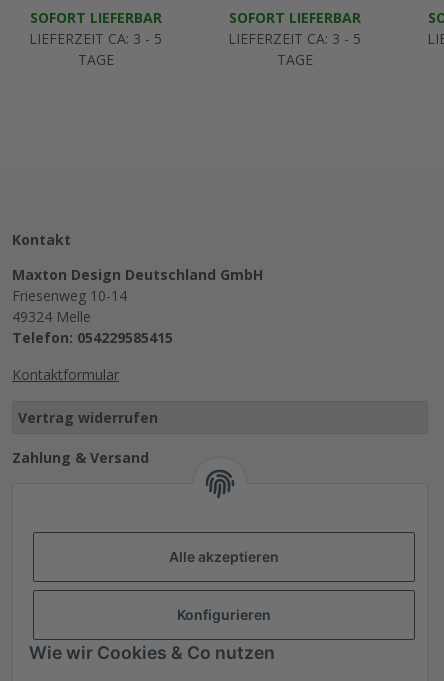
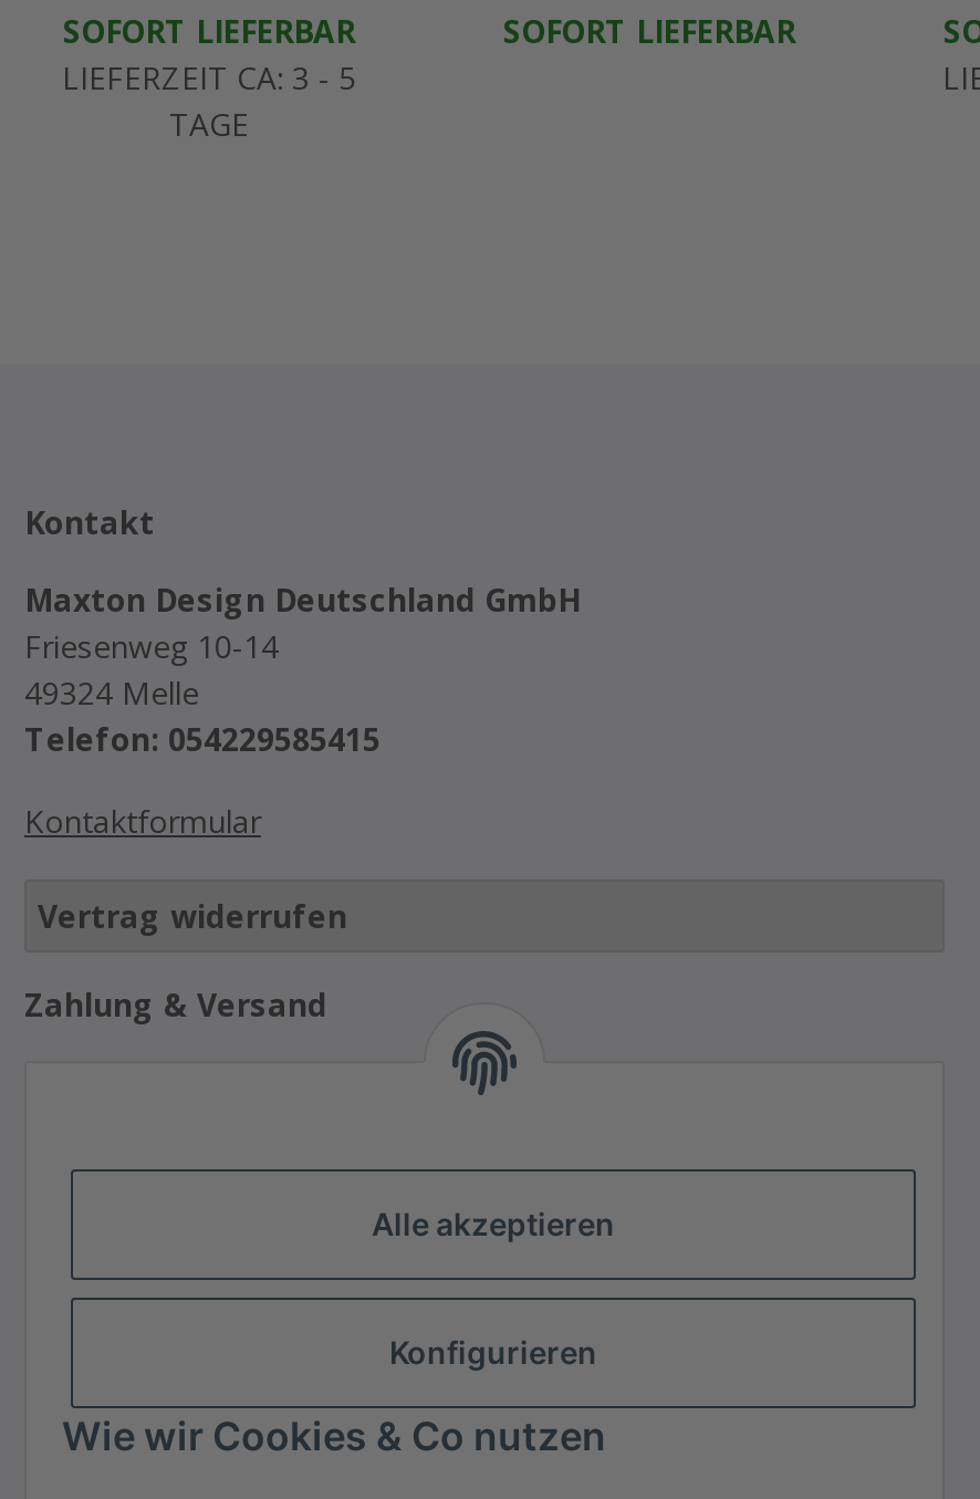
- LIEFERZEIT CA: 3 - 5
- TAGE
